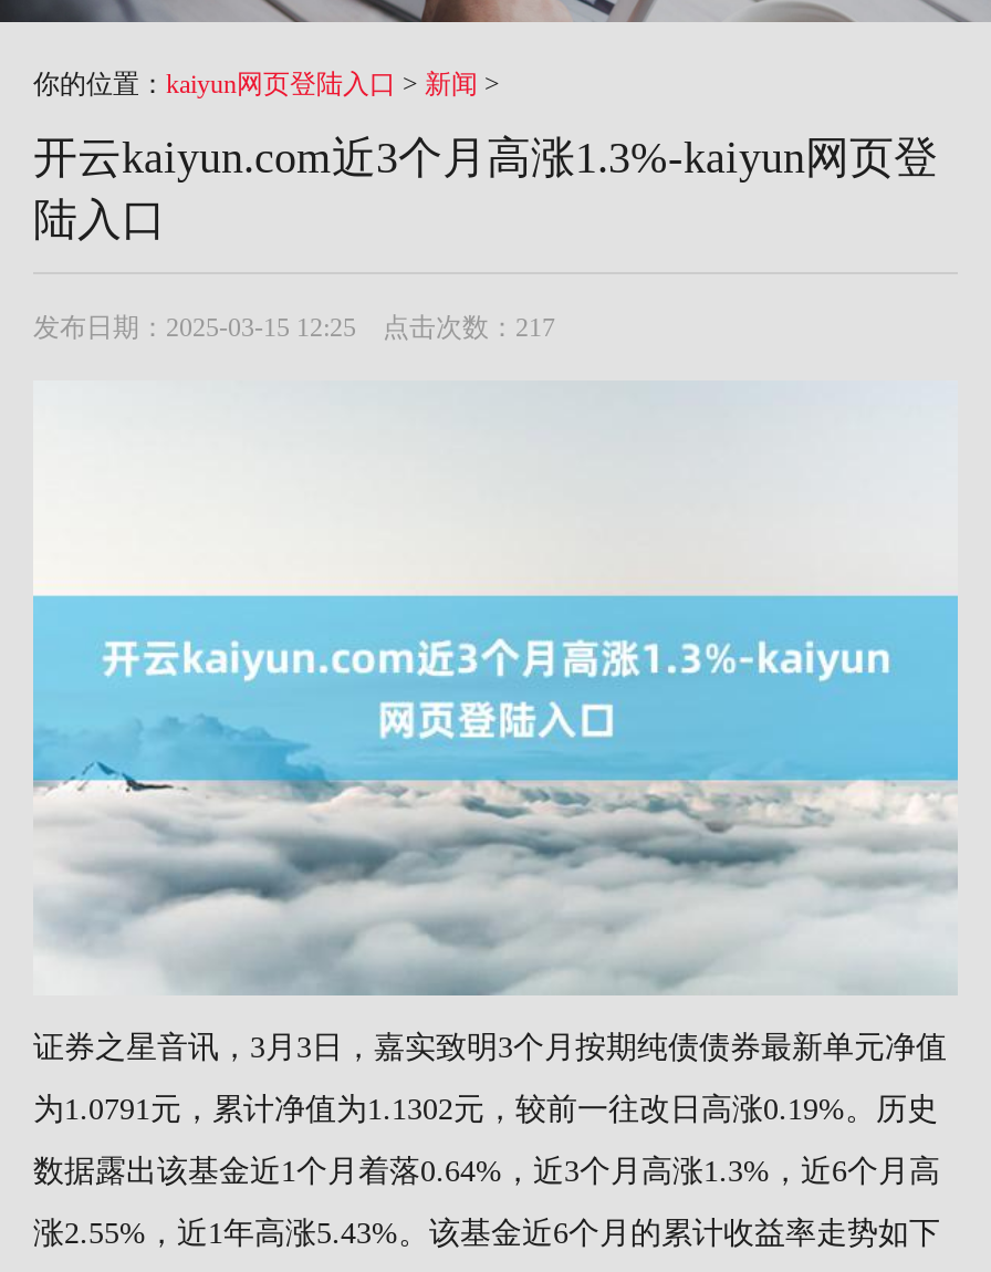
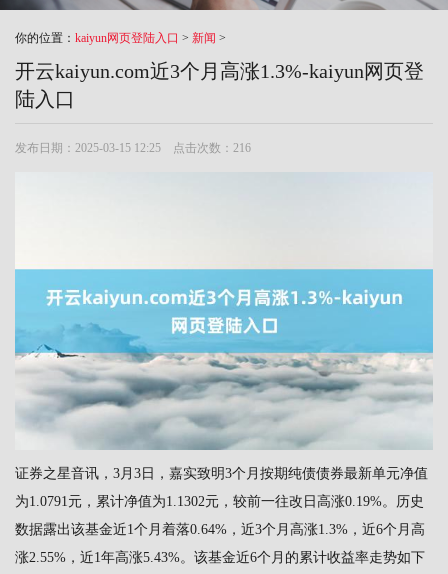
- 发布日期：2025-03-15 12:25 点击次数：217
+ 发布日期：2025-03-15 12:25 点击次数：216
